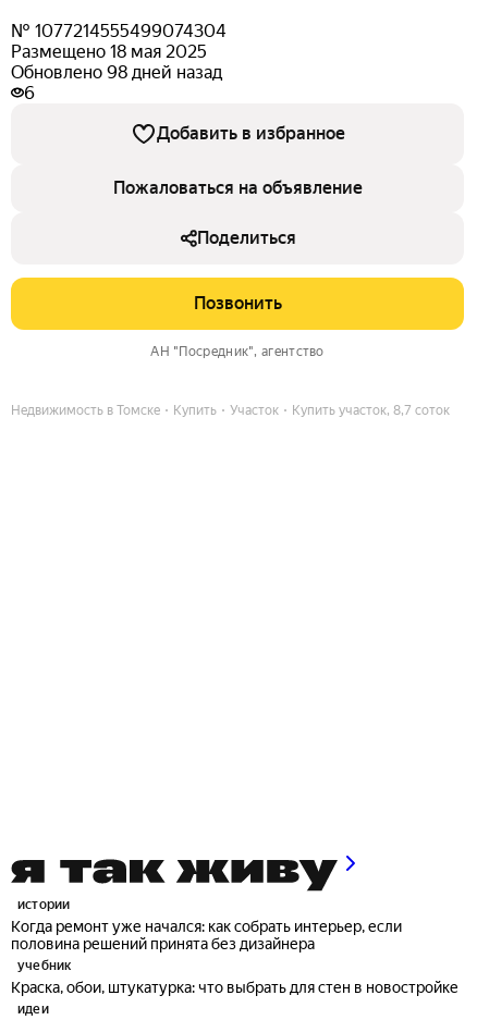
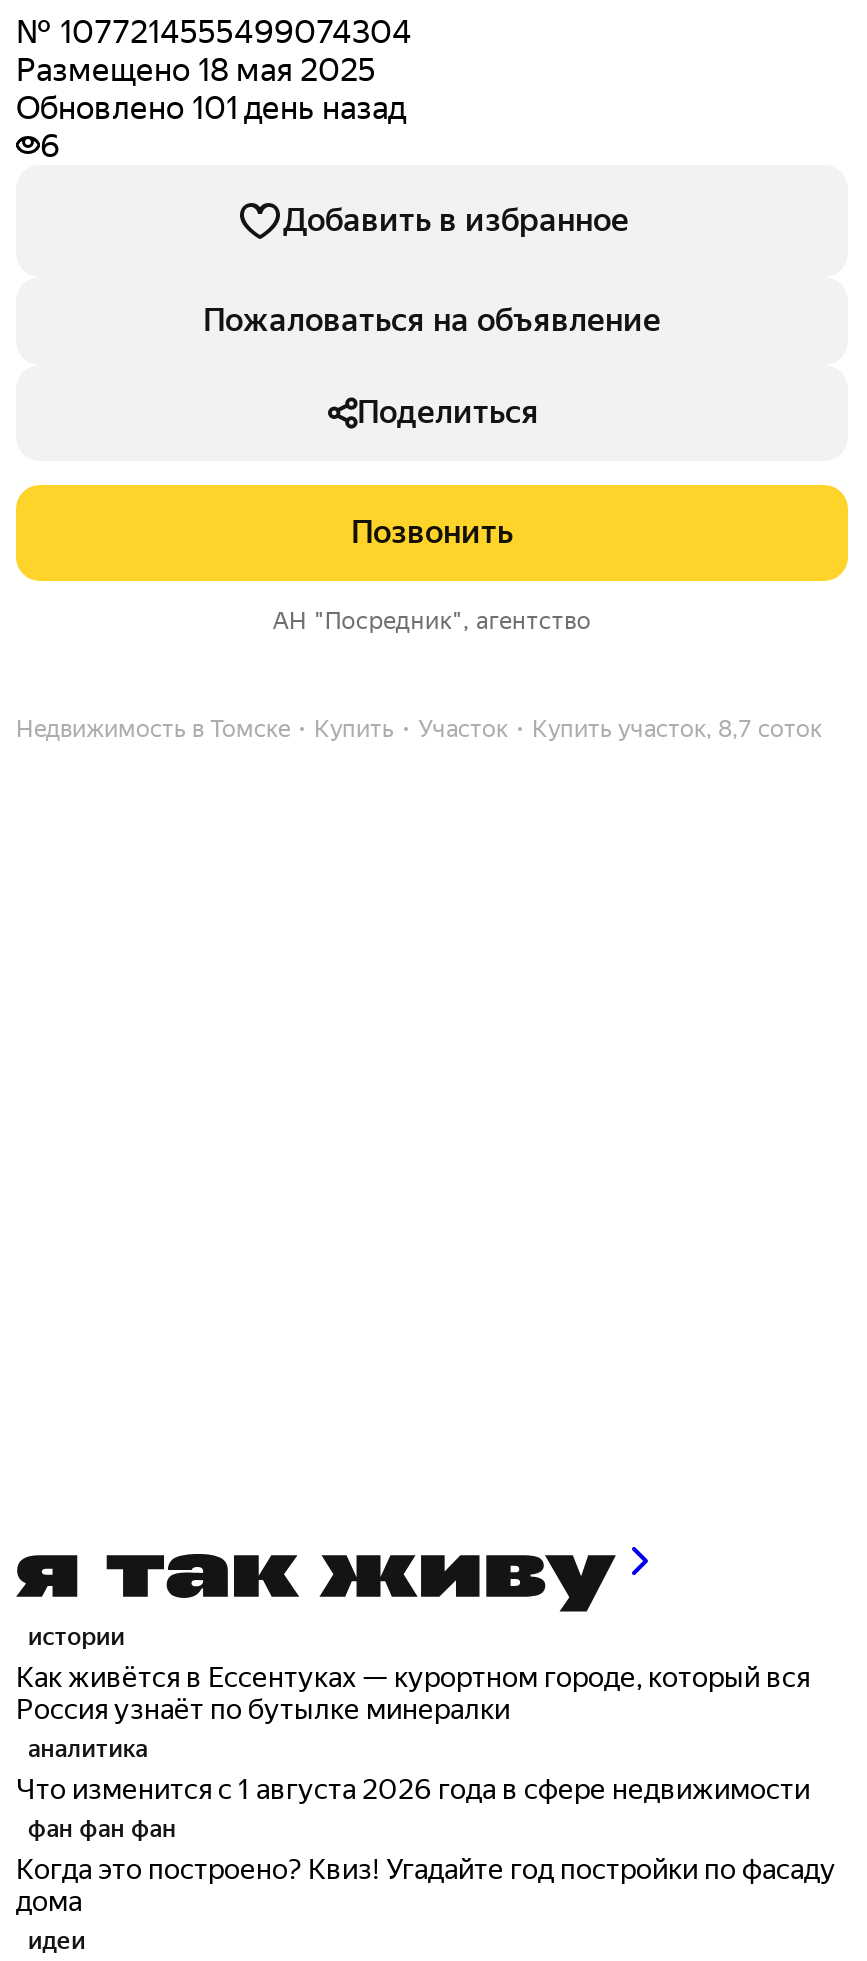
- Обновлено 98 дней назад
+ Обновлено 101 день назад

- Когда ремонт уже начался: как собрать интерьер, если
- половина решений принята без дизайнера
- учебник
- Краска, обои, штукатурка: что выбрать для стен в новостройке
+ Как живётся в Ессентуках — курортном городе, который вся
+ Россия узнаёт по бутылке минералки
+ аналитика
+ Что изменится с 1 августа 2026 года в сфере недвижимости
+ фан фан фан
+ Когда это построено? Квиз! Угадайте год постройки по фасаду
+ дома
